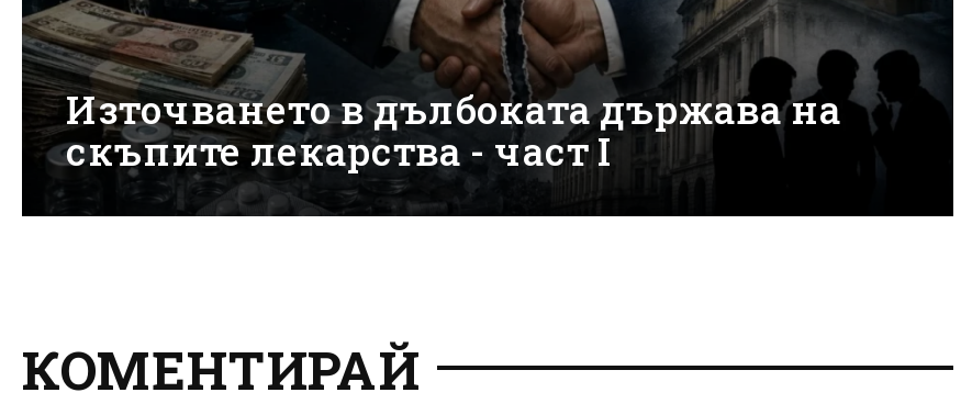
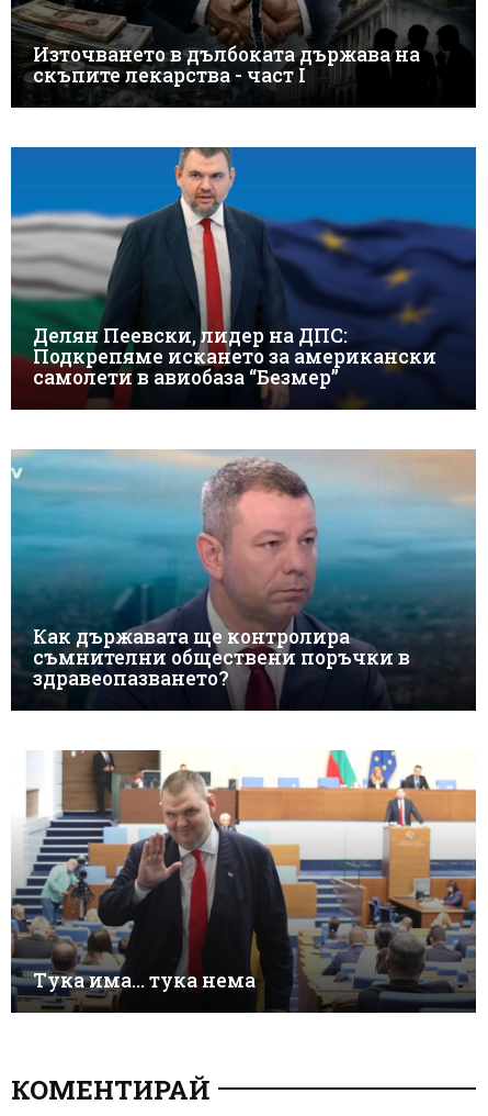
+ [image]
+ Делян Пеевски, лидер на ДПС:
+ Подкрепяме искането за американски
+ самолети в авиобаза “Безмер”

+ [image]
+ Как държавата ще контролира
+ съмнителни обществени поръчки в
+ здравеопазването?

+ [image]
+ Тука има... тука нема
